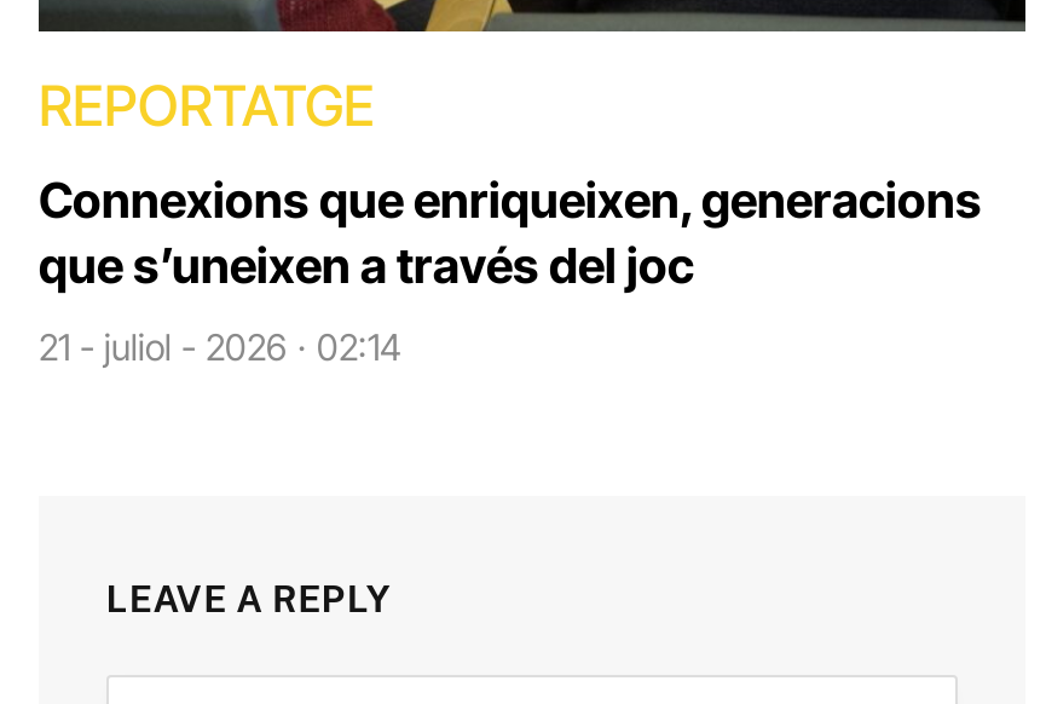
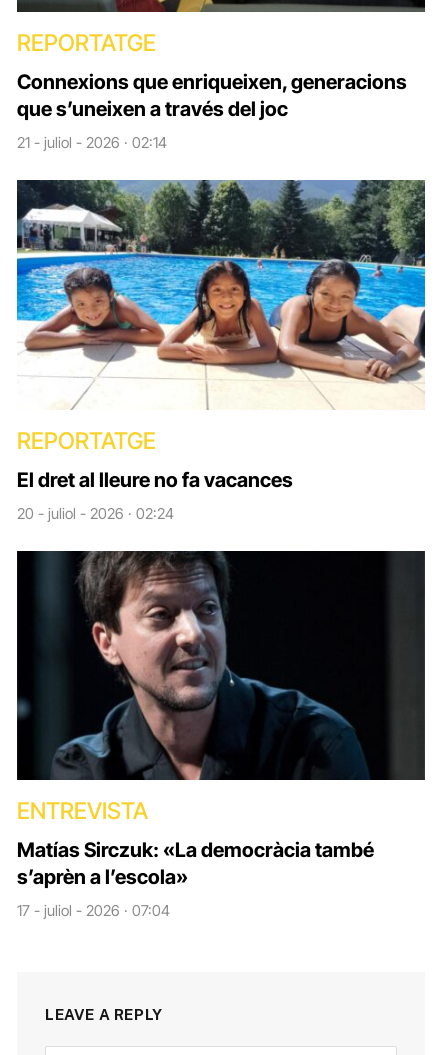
+ [image]
+ REPORTATGE
+ El dret al lleure no fa vacances
+ 20 - juliol - 2026 · 02:24

+ [image]
+ ENTREVISTA
+ Matías Sirczuk: «La democràcia també
+ s’aprèn a l’escola»
+ 17 - juliol - 2026 · 07:04
